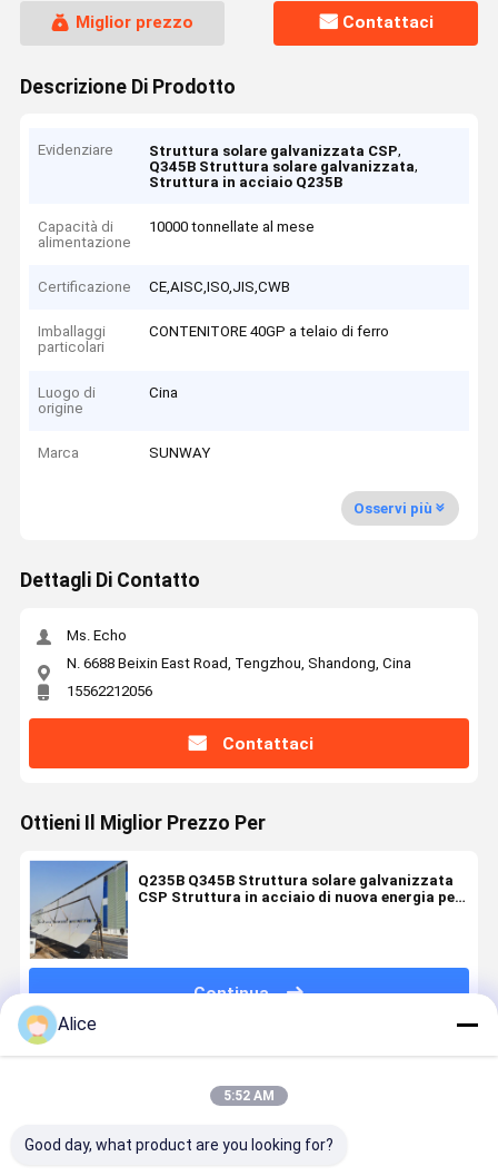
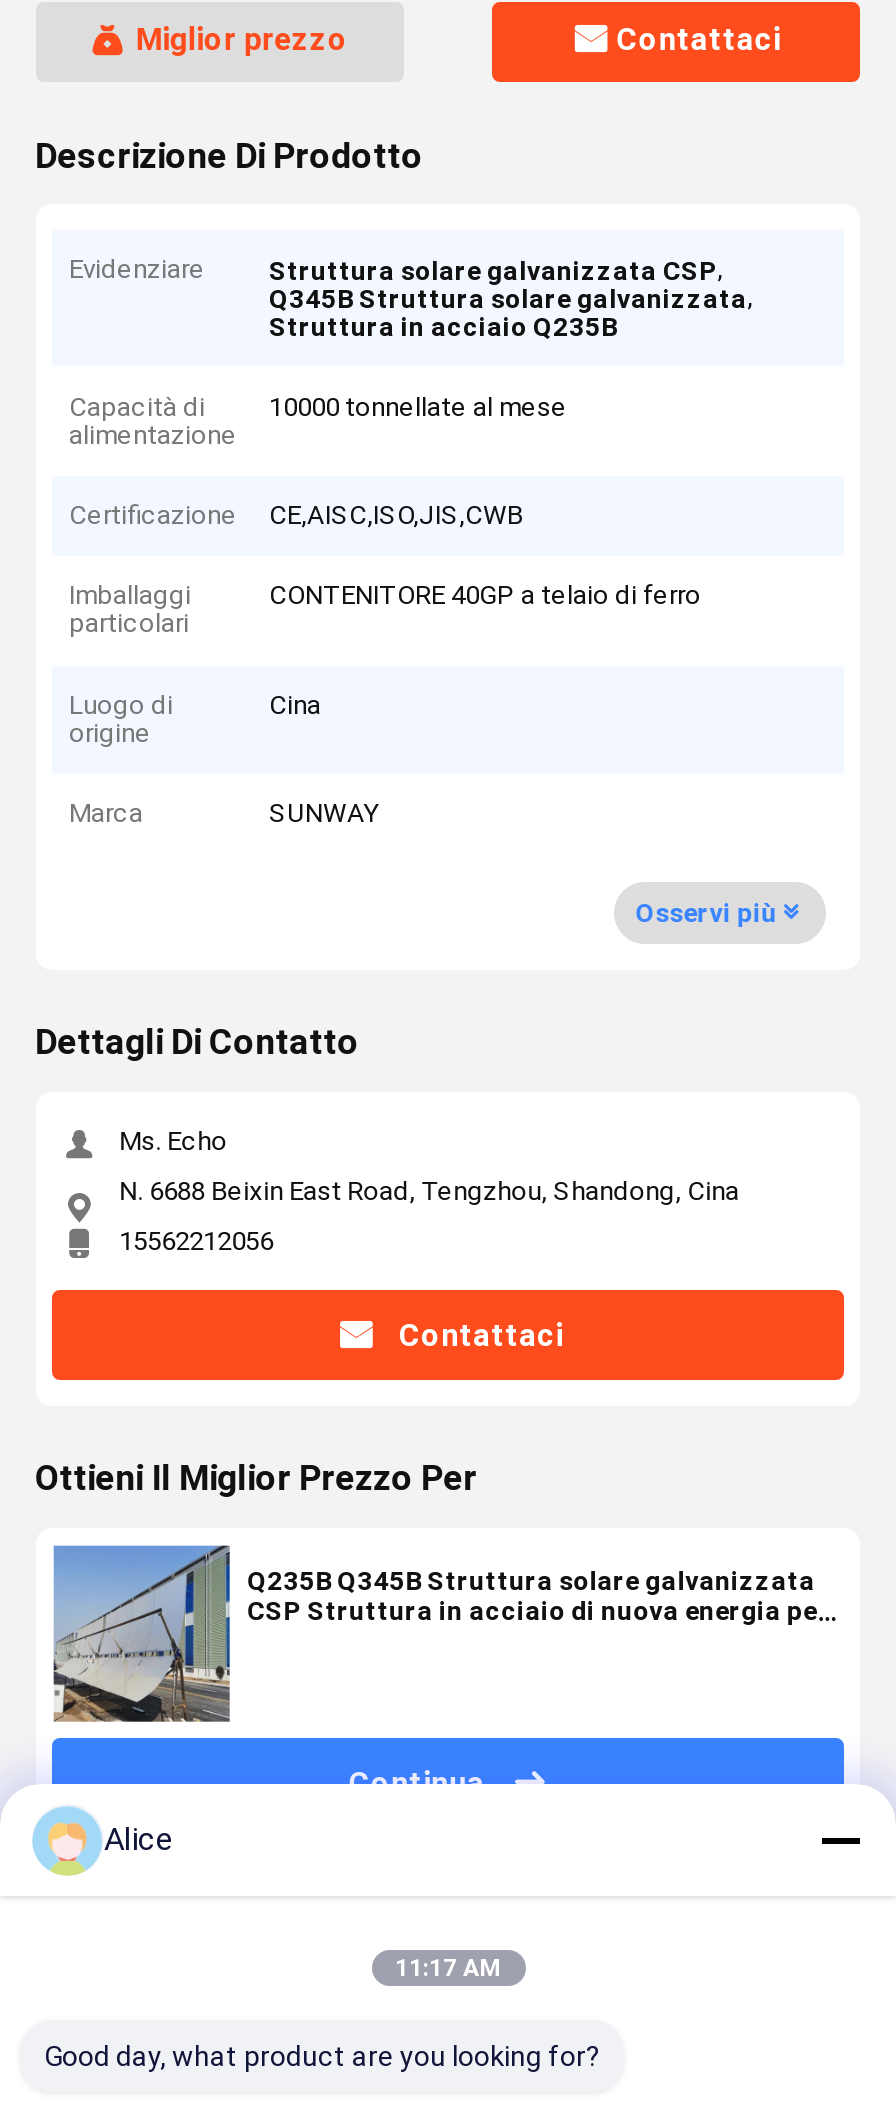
- 5:52 AM
+ 11:17 AM
